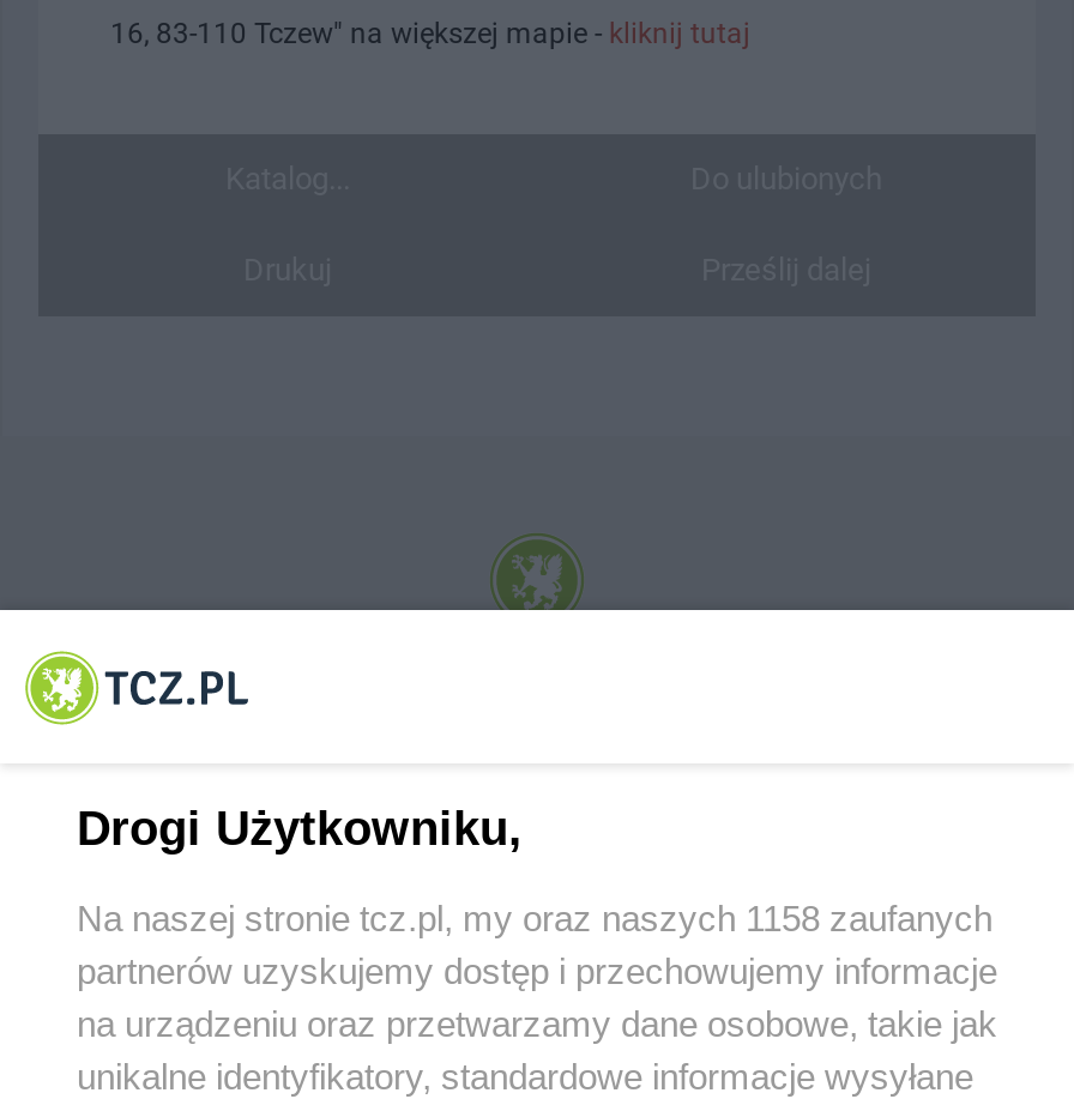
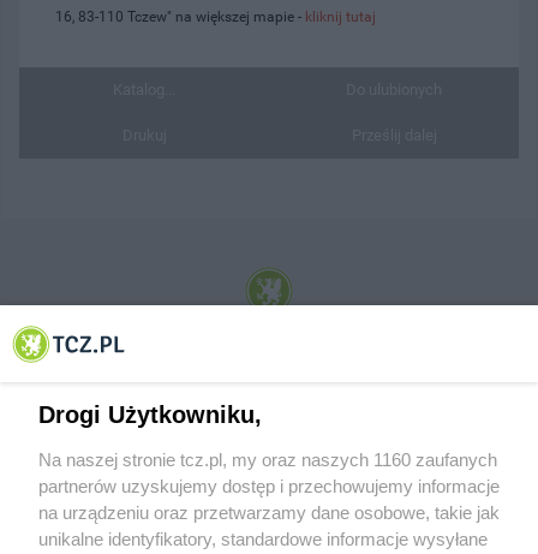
- Na naszej stronie tcz.pl, my oraz naszych 1158 zaufanych
+ Na naszej stronie tcz.pl, my oraz naszych 1160 zaufanych
